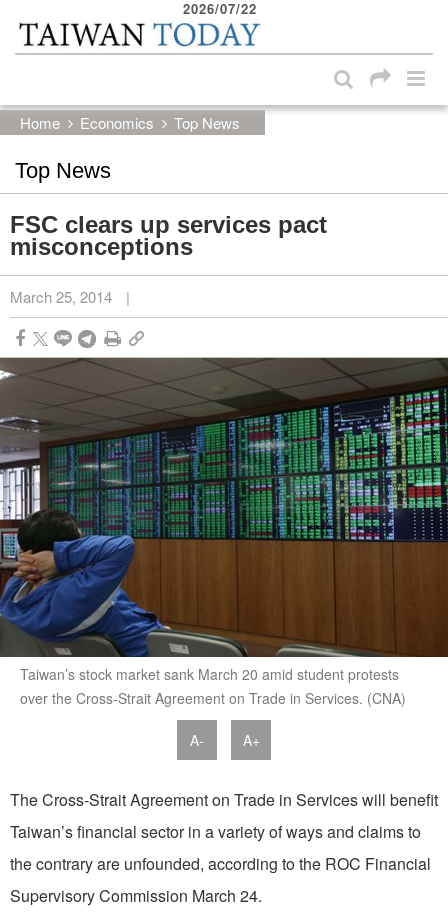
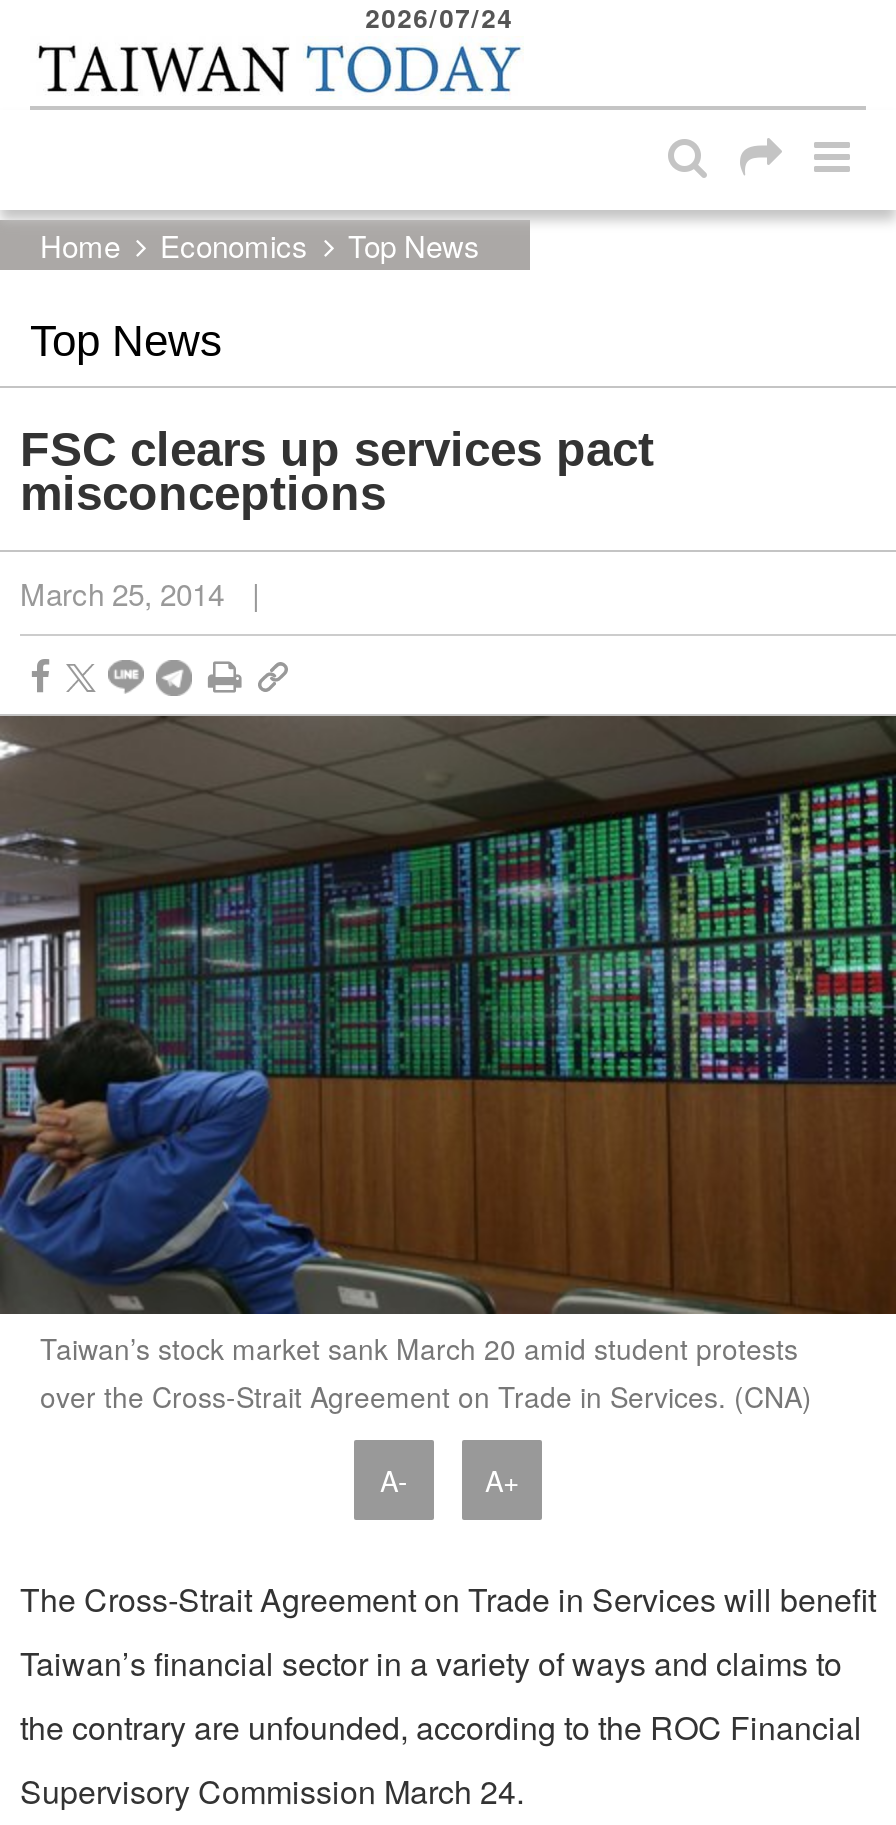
- 2026/07/22
+ 2026/07/24
